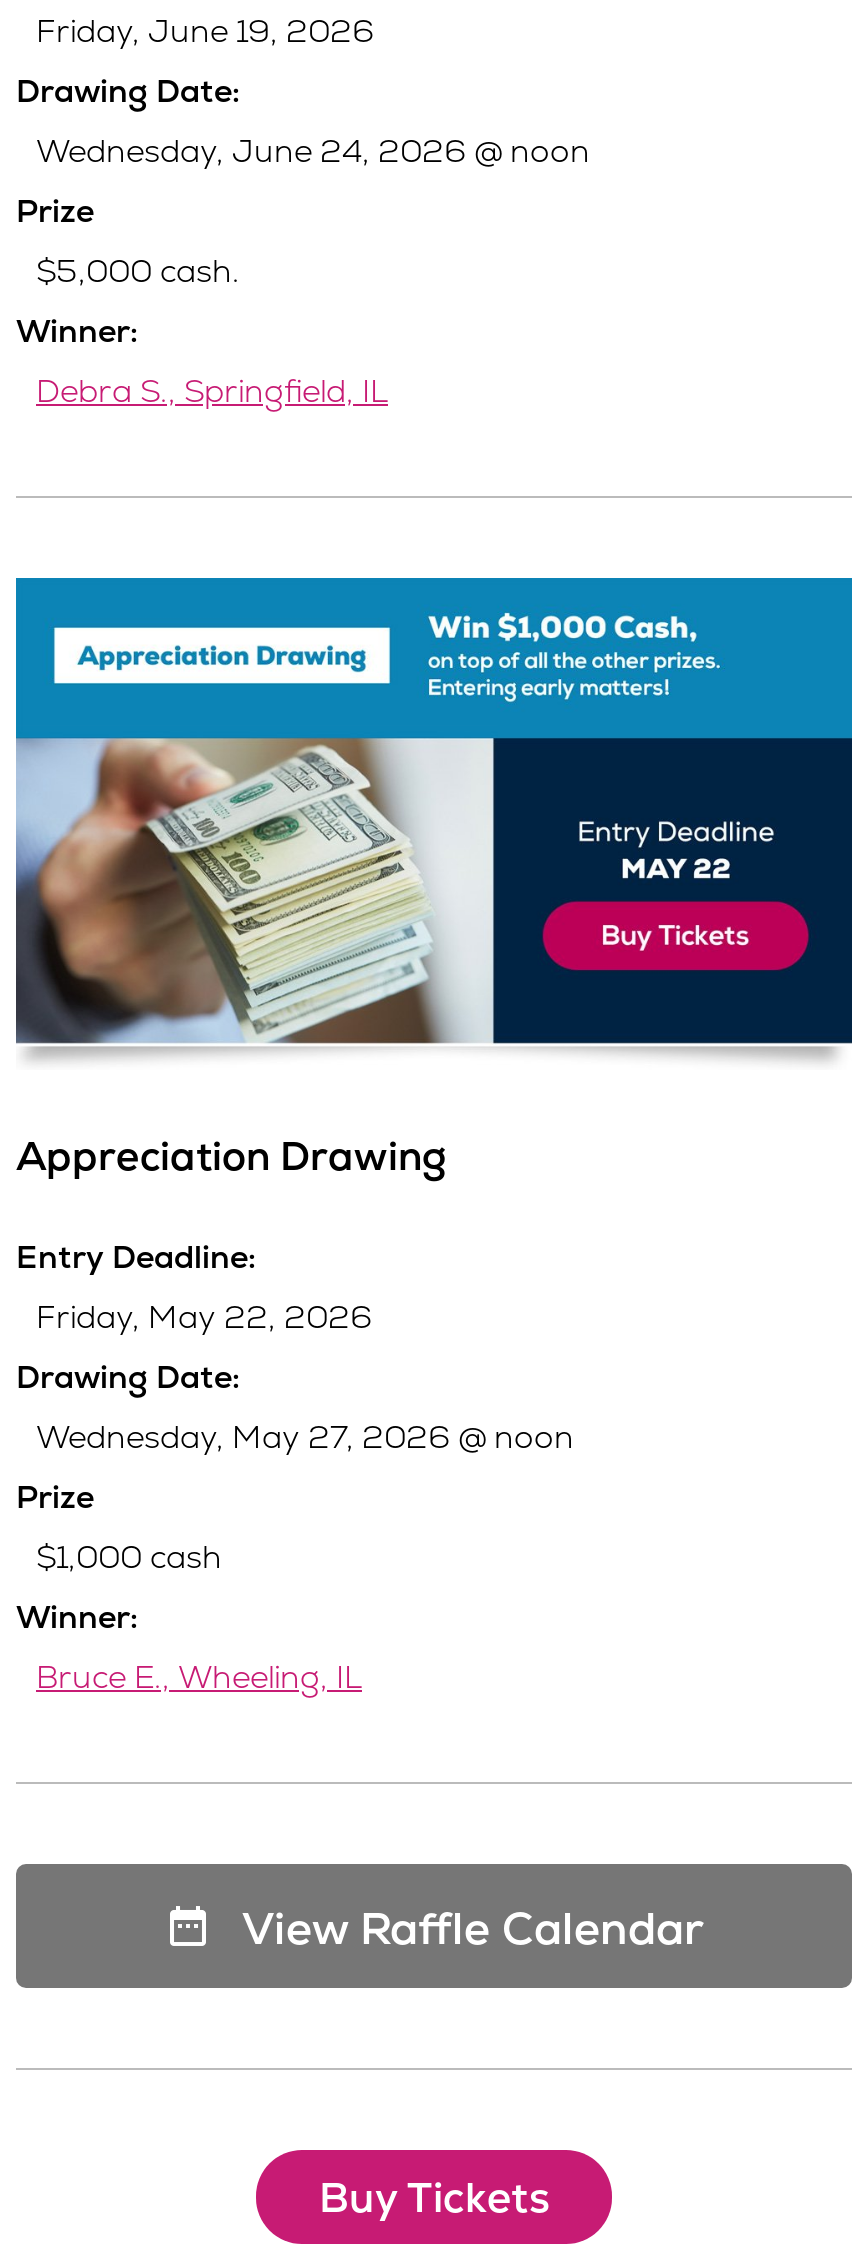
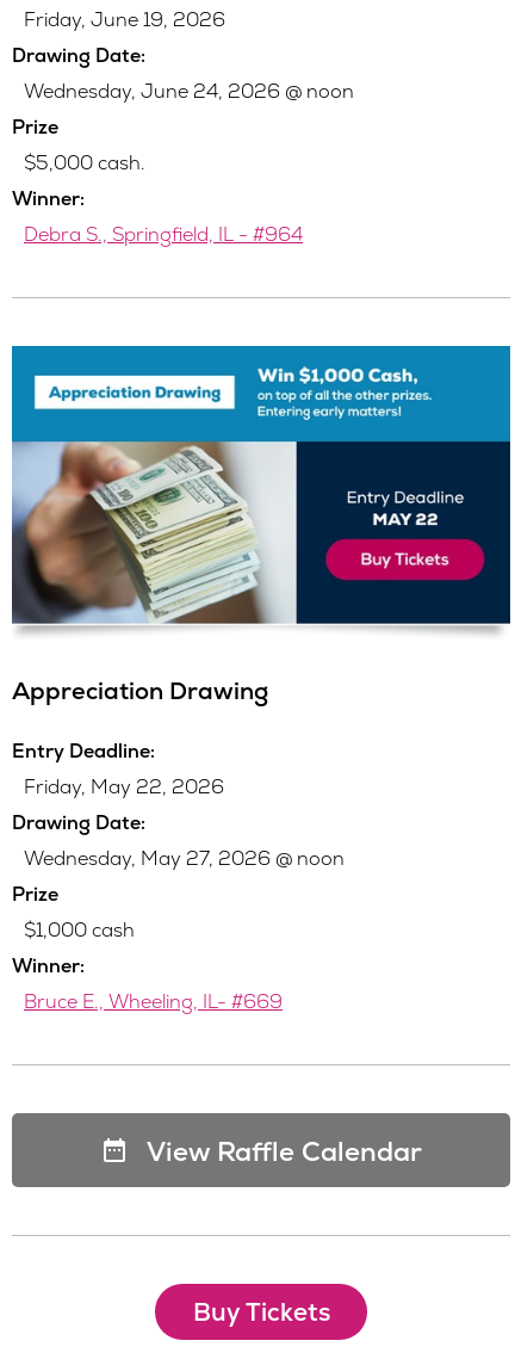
- Debra S., Springfield, IL
+ Debra S., Springfield, IL - #964

- Bruce E., Wheeling, IL
+ Bruce E., Wheeling, IL- #669
